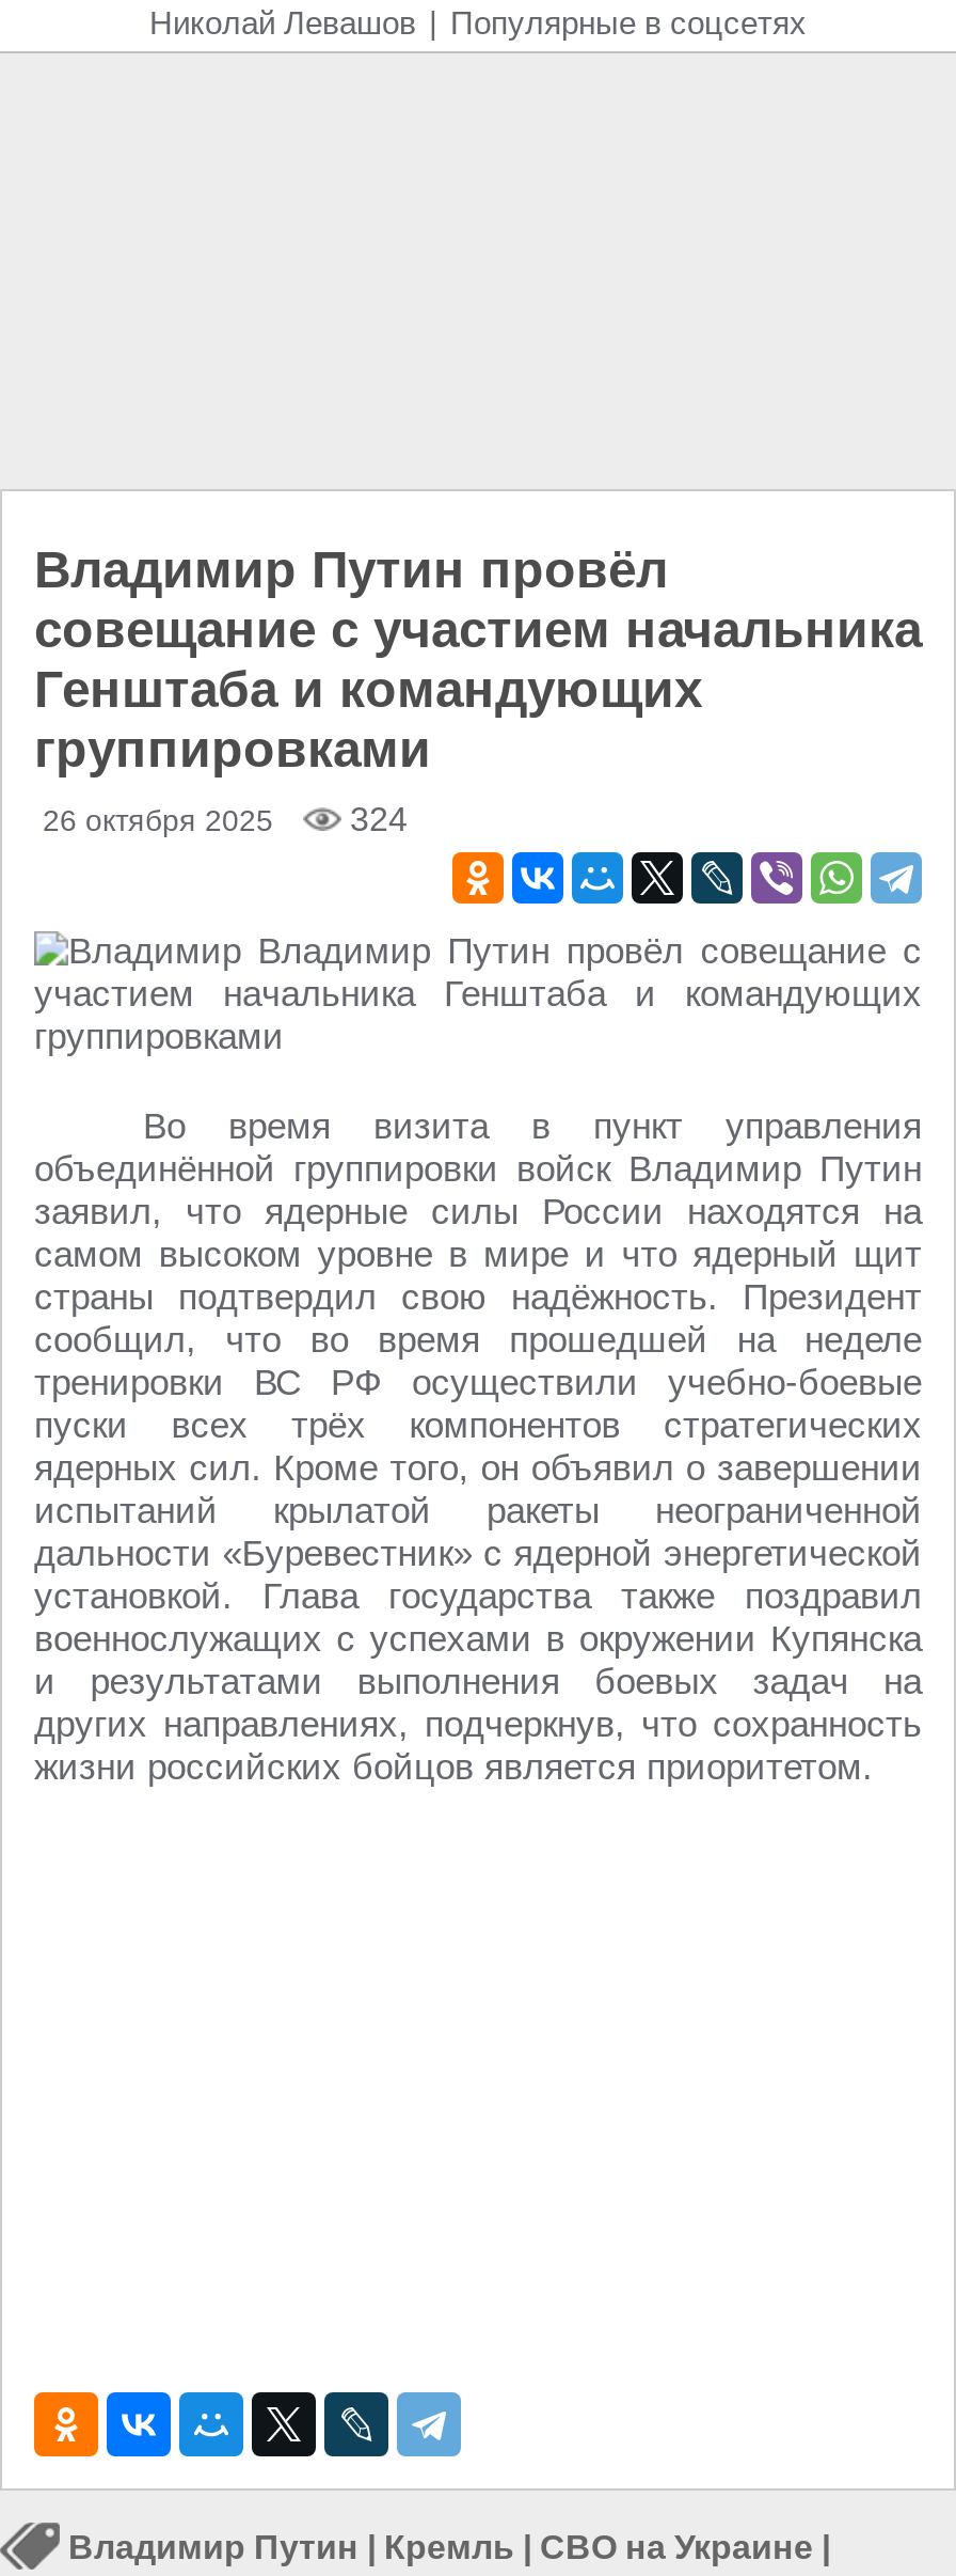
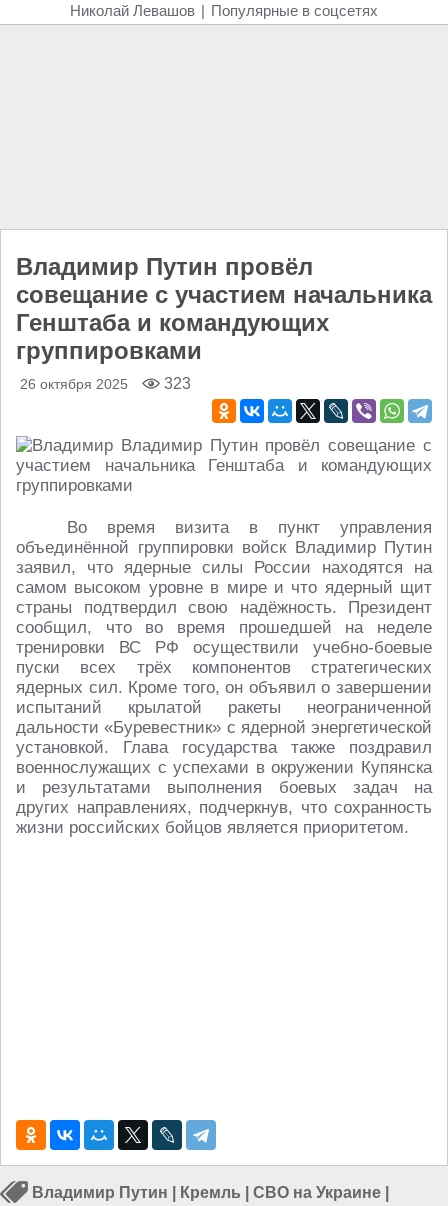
- 26 октября 2025 324
+ 26 октября 2025 323
